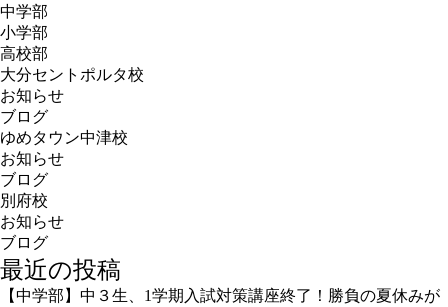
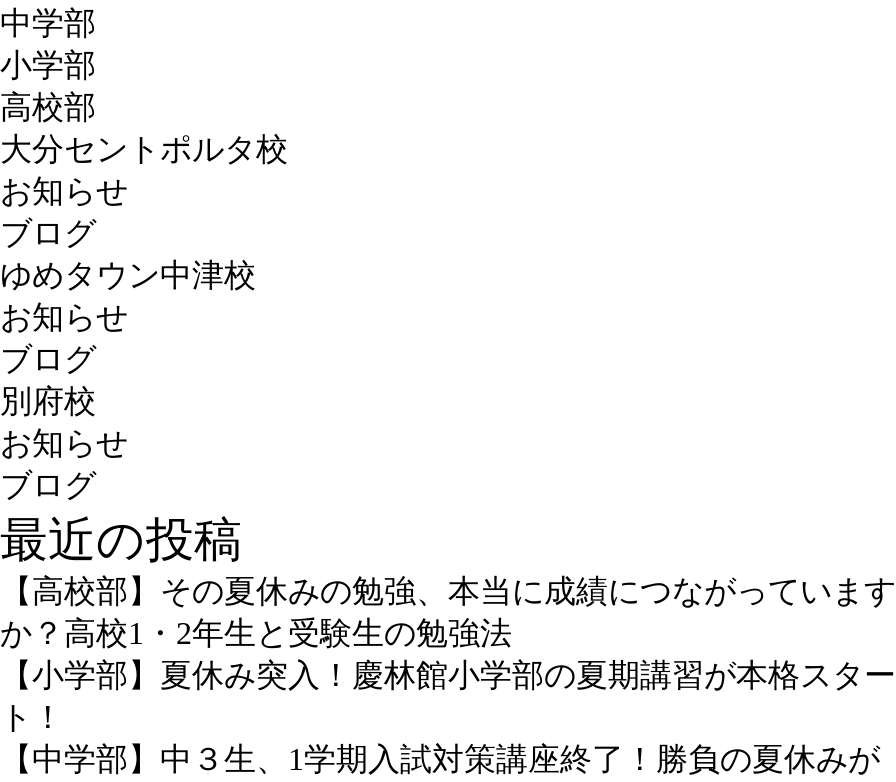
+ 【高校部】その夏休みの勉強、本当に成績につながっています
+ か？高校1・2年生と受験生の勉強法
+ 【小学部】夏休み突入！慶林館小学部の夏期講習が本格スター
+ ト！
